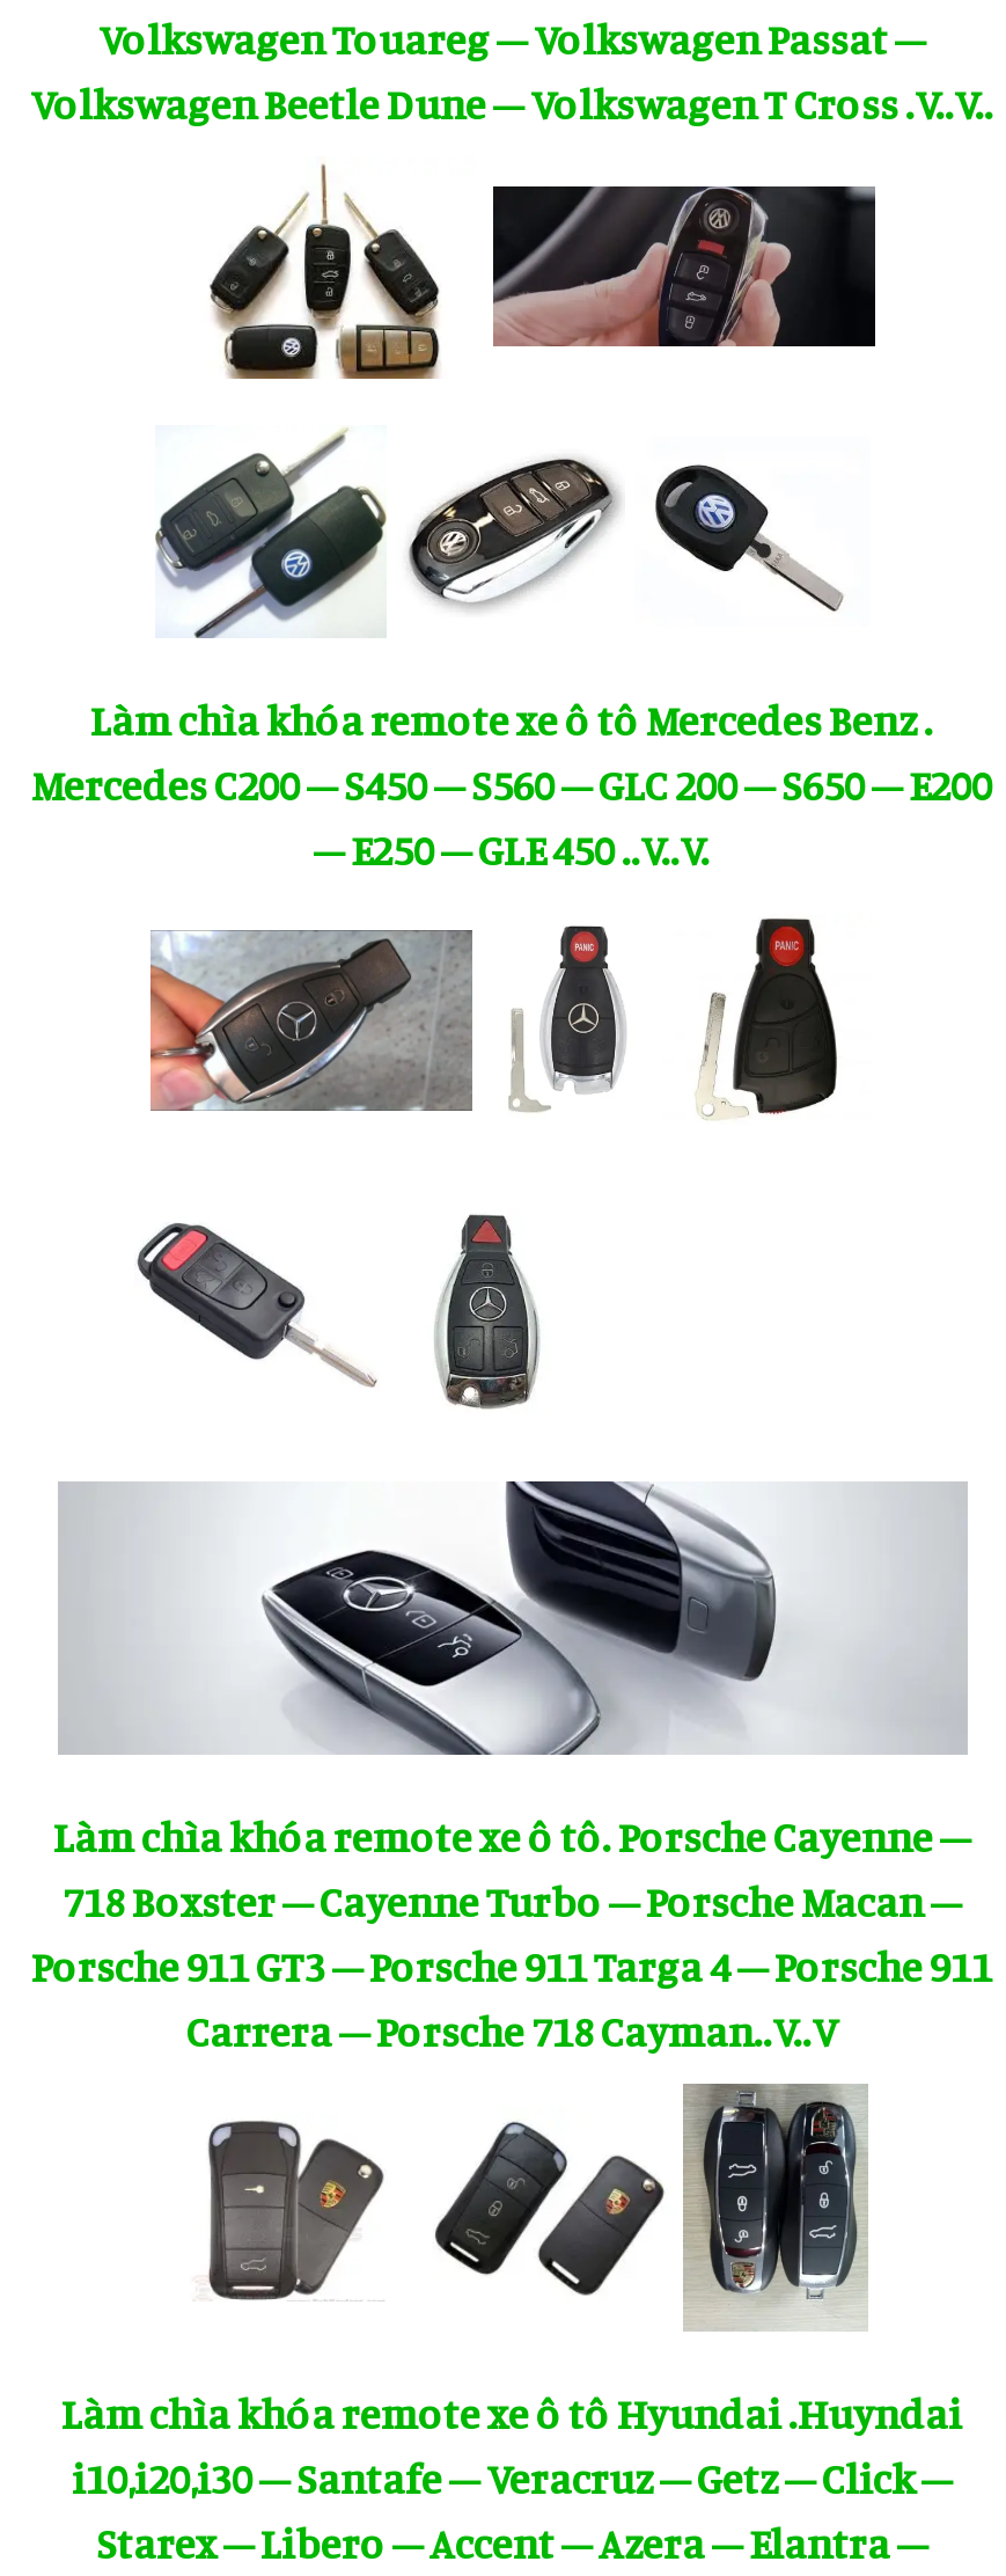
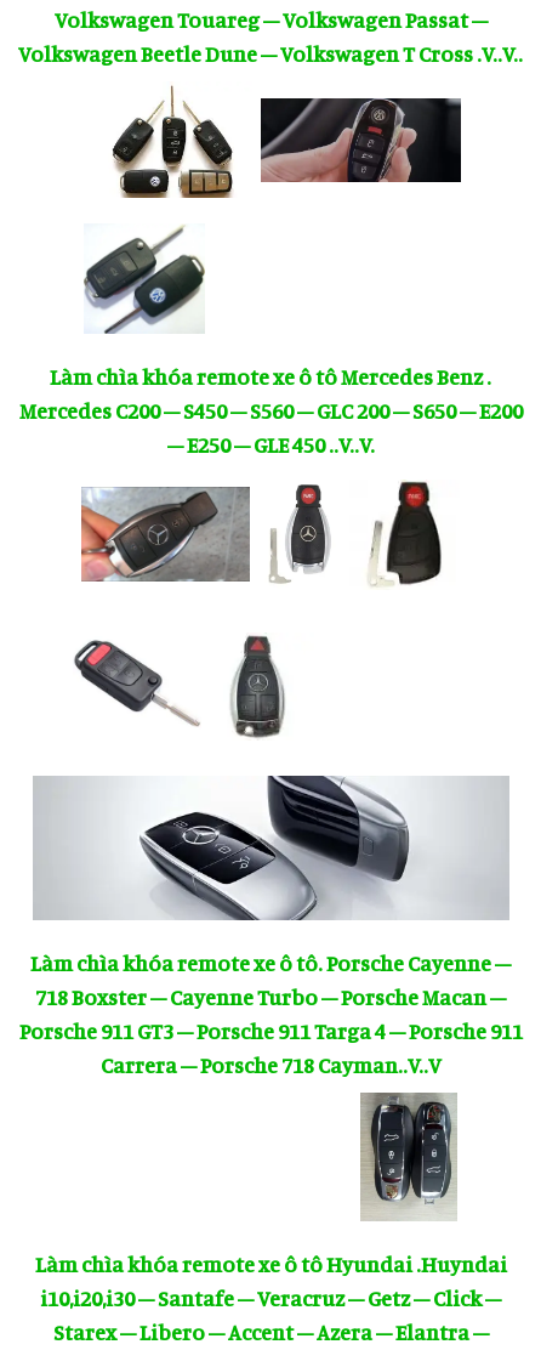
- [image]

- [image]

- [image]

- [image]
